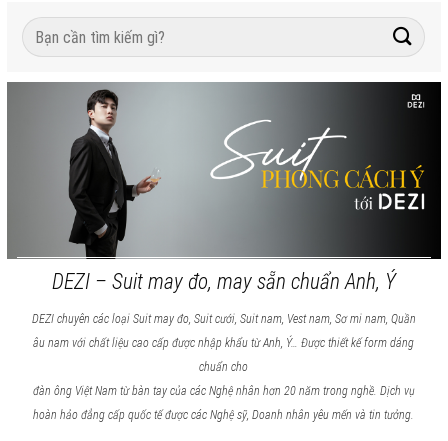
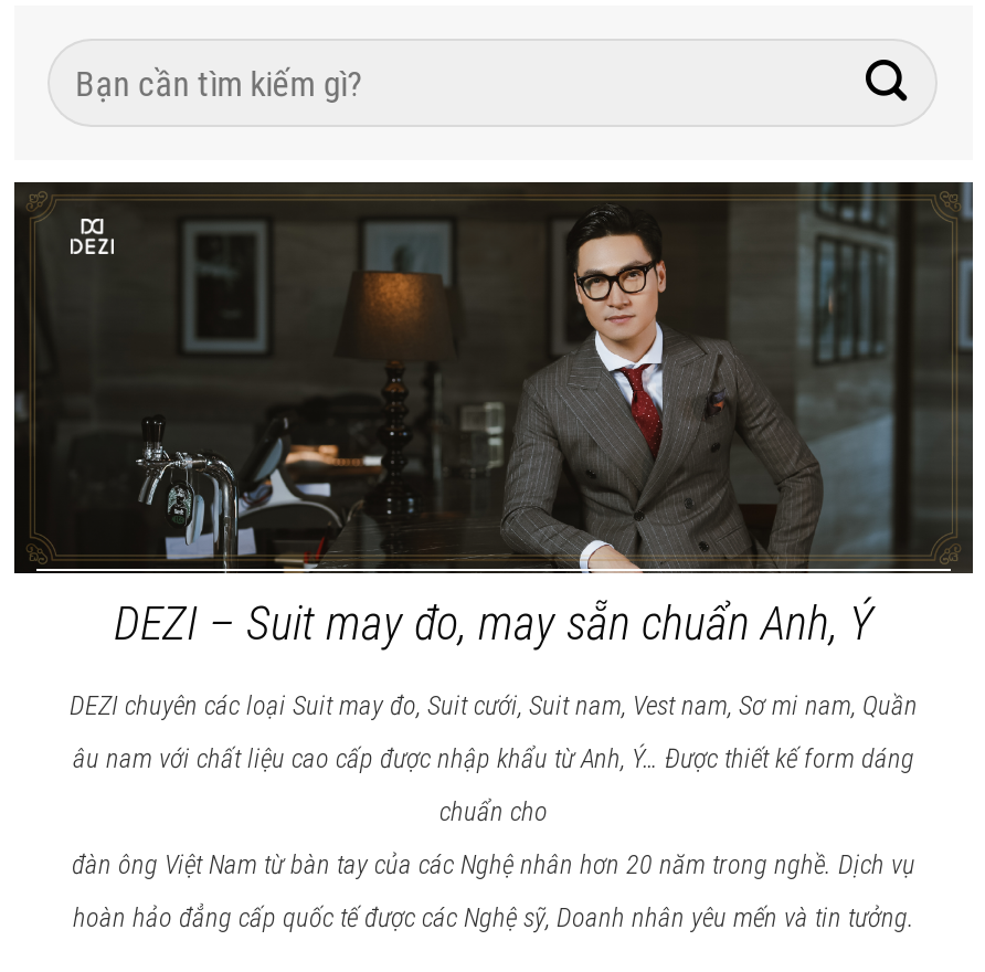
- [image]
+ [image]
